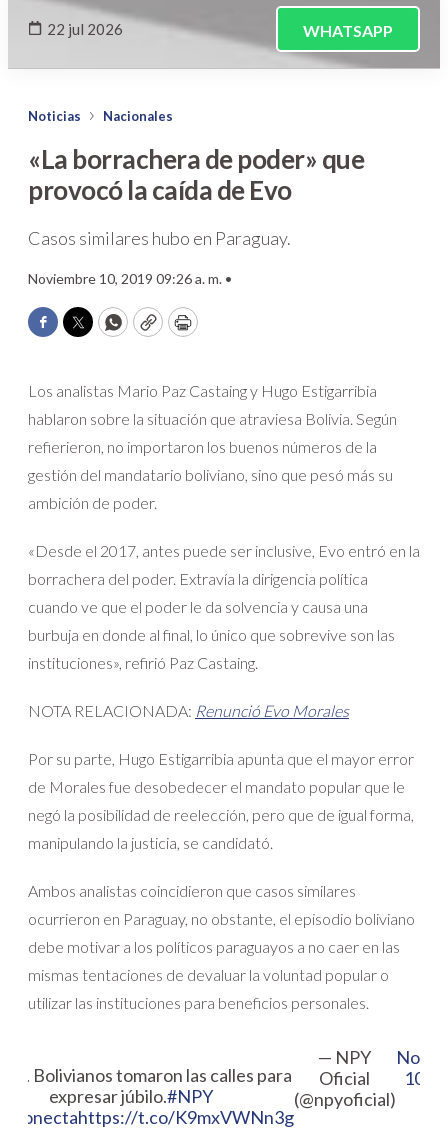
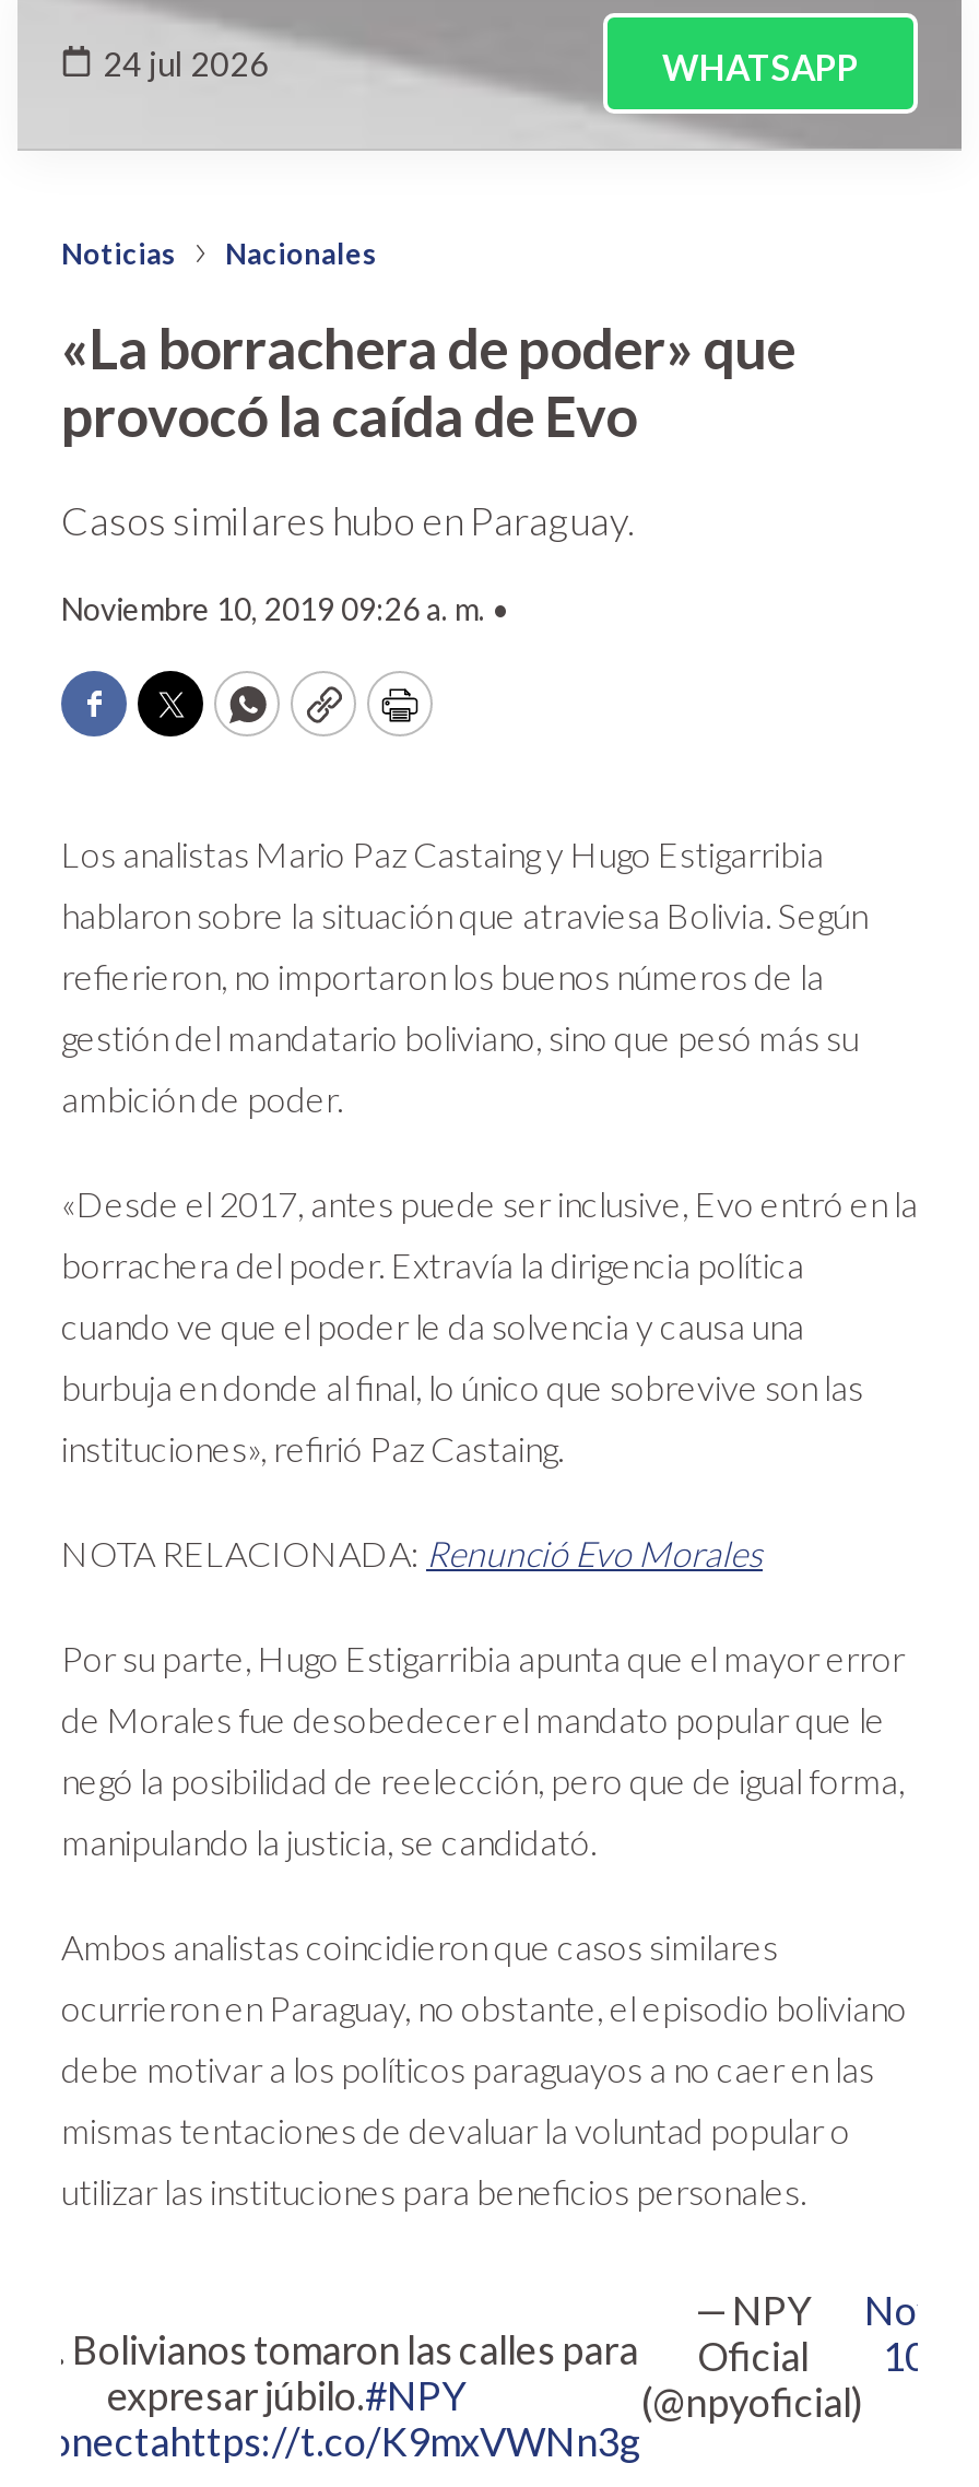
- 22 jul 2026
+ 24 jul 2026
